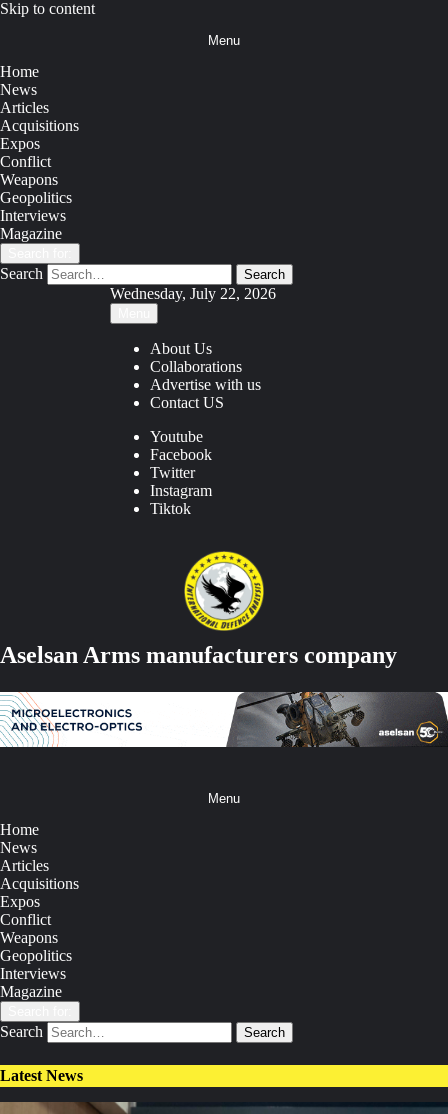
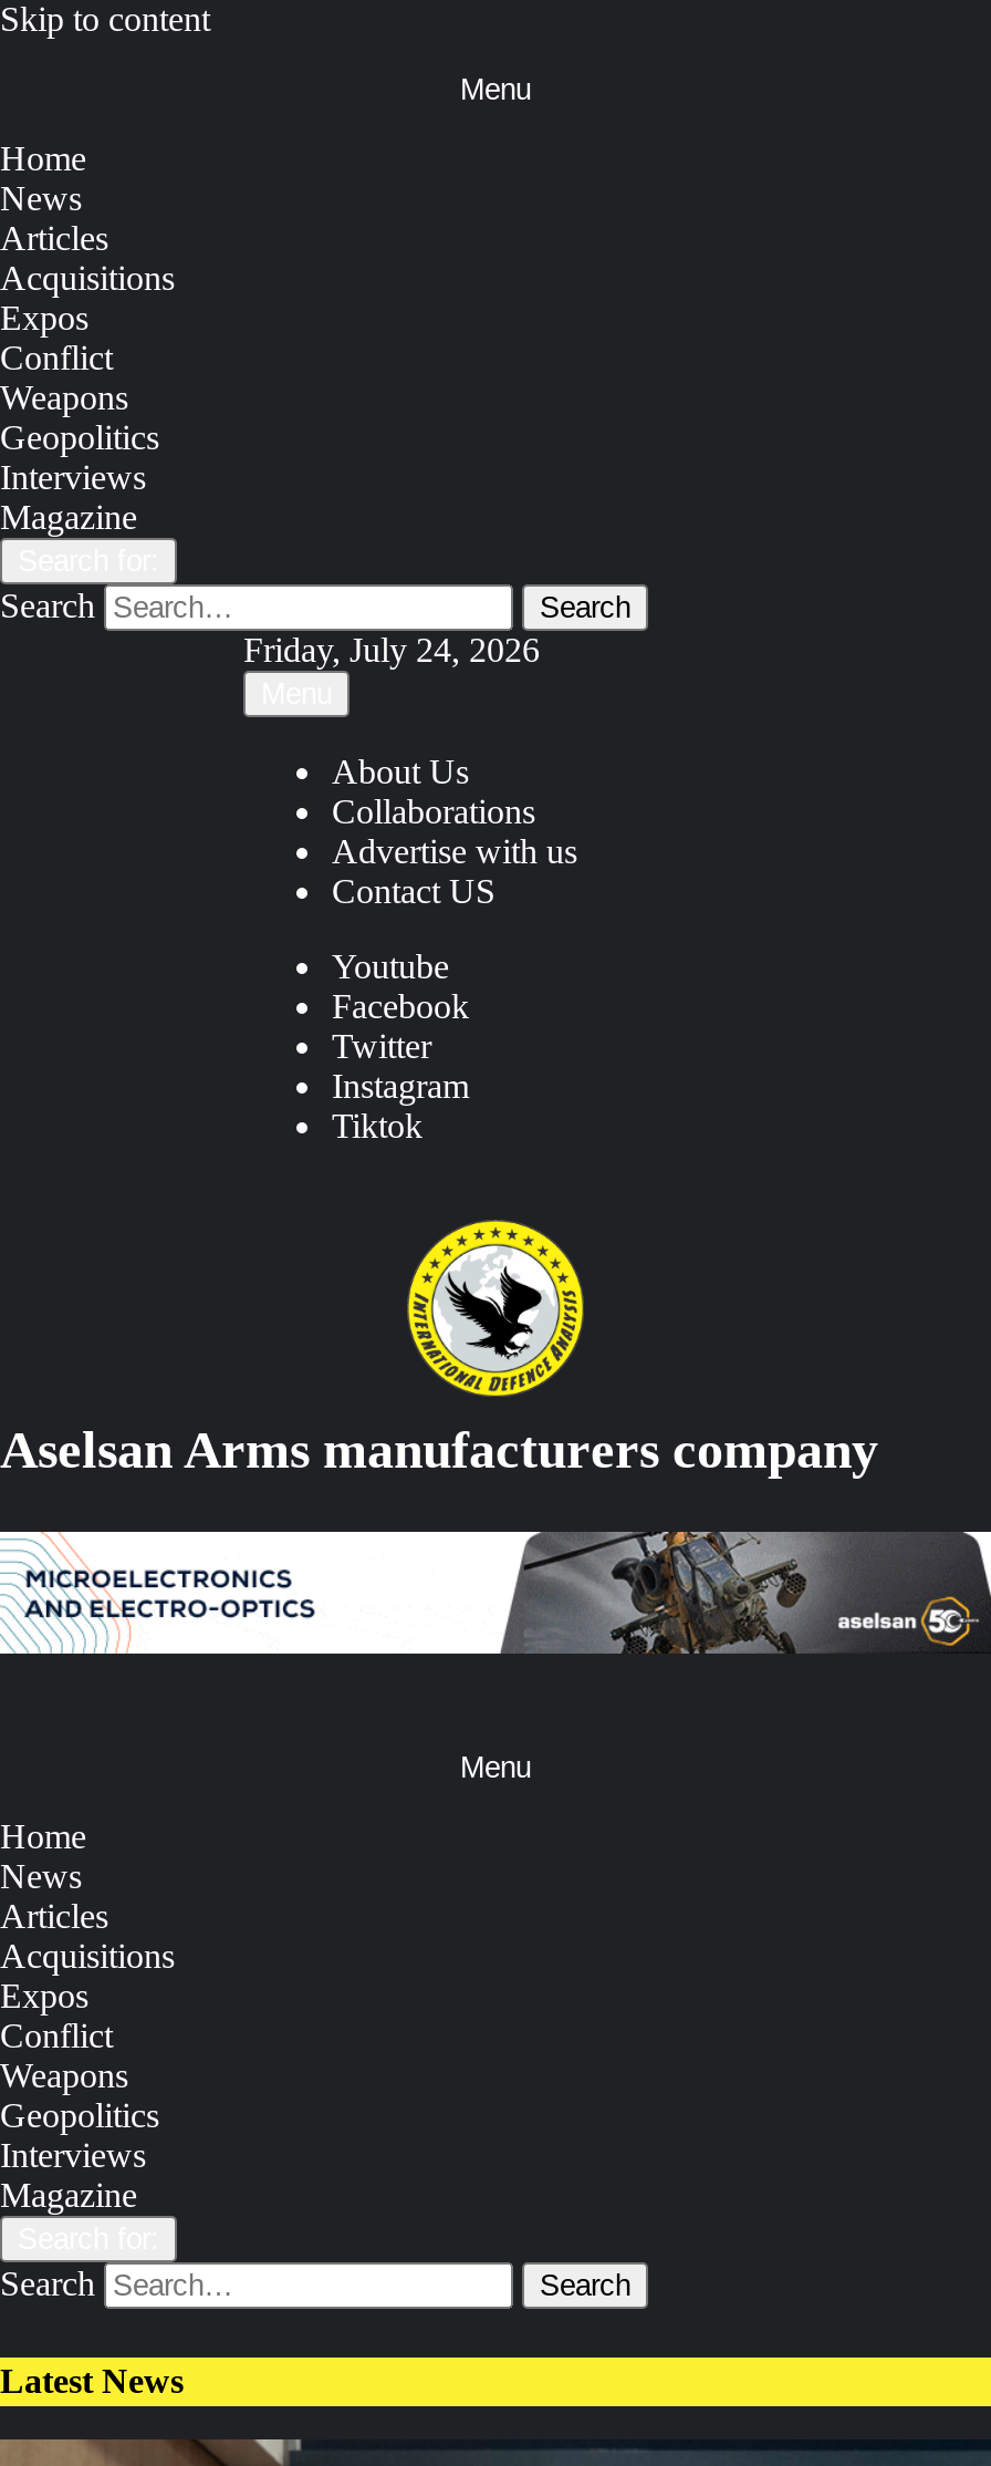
- Wednesday, July 22, 2026
+ Friday, July 24, 2026
